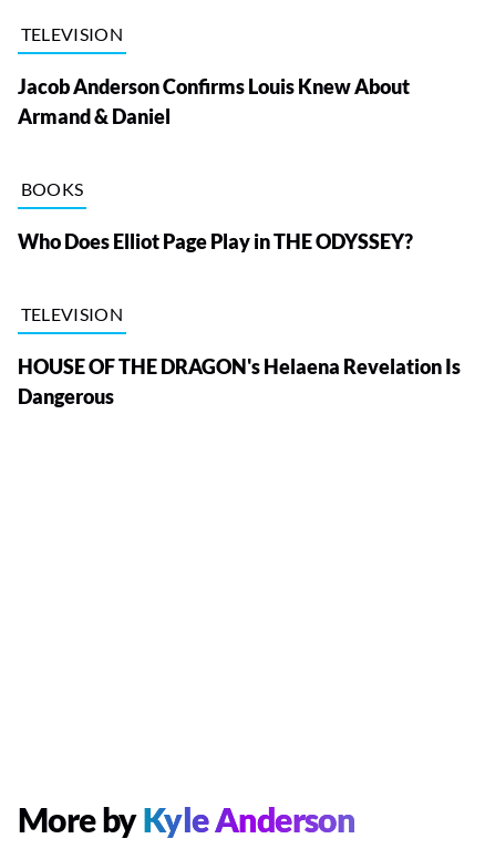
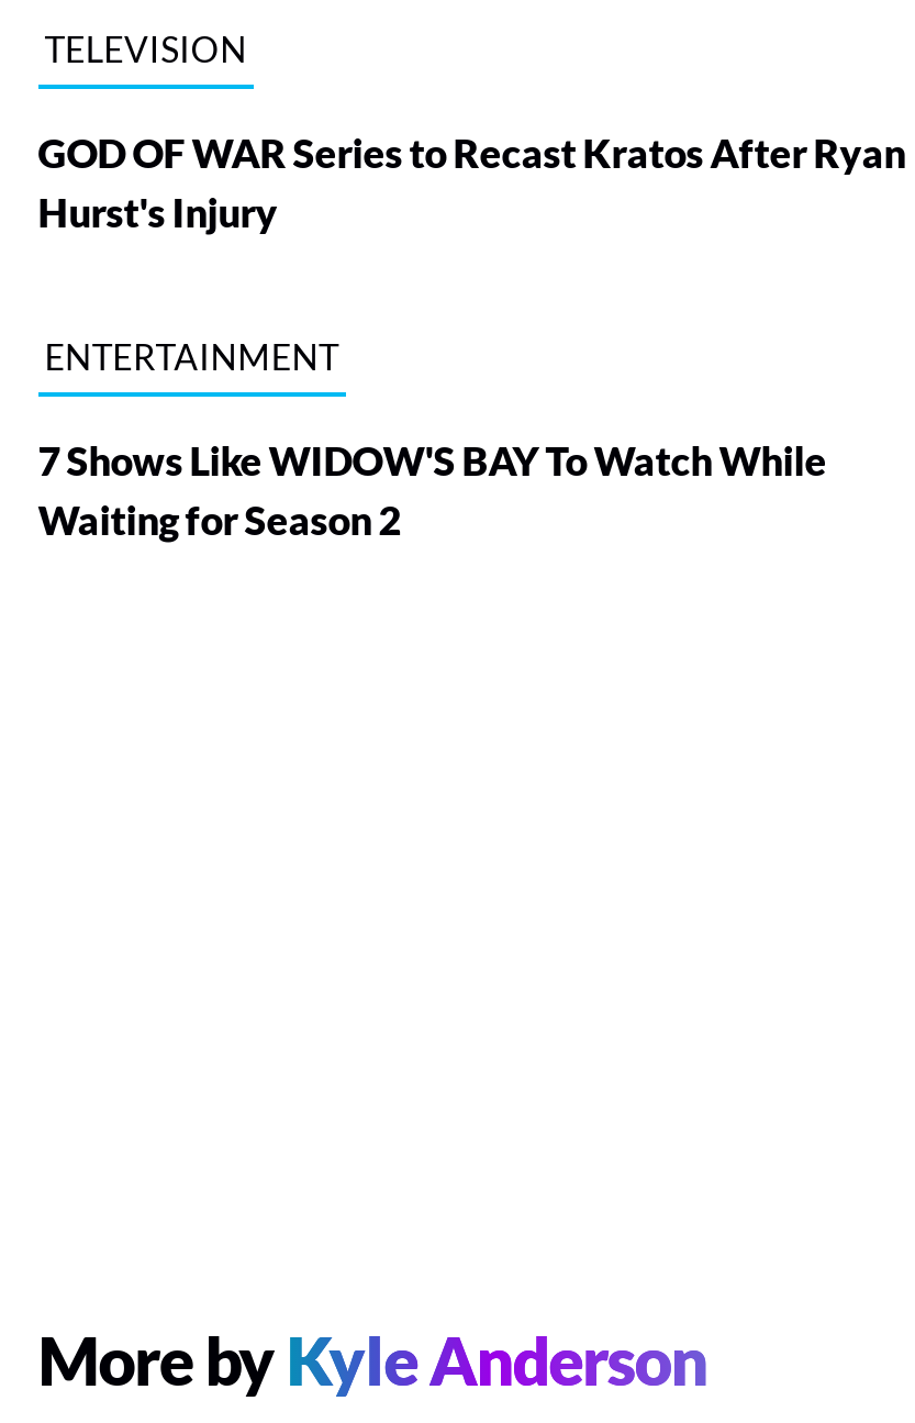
- Jacob Anderson Confirms Louis Knew About
- Armand & Daniel
- BOOKS
- Who Does Elliot Page Play in THE ODYSSEY?
- TELEVISION
- HOUSE OF THE DRAGON's Helaena Revelation Is
- Dangerous
+ GOD OF WAR Series to Recast Kratos After Ryan
+ Hurst's Injury
+ ENTERTAINMENT
+ 7 Shows Like WIDOW'S BAY To Watch While
+ Waiting for Season 2
